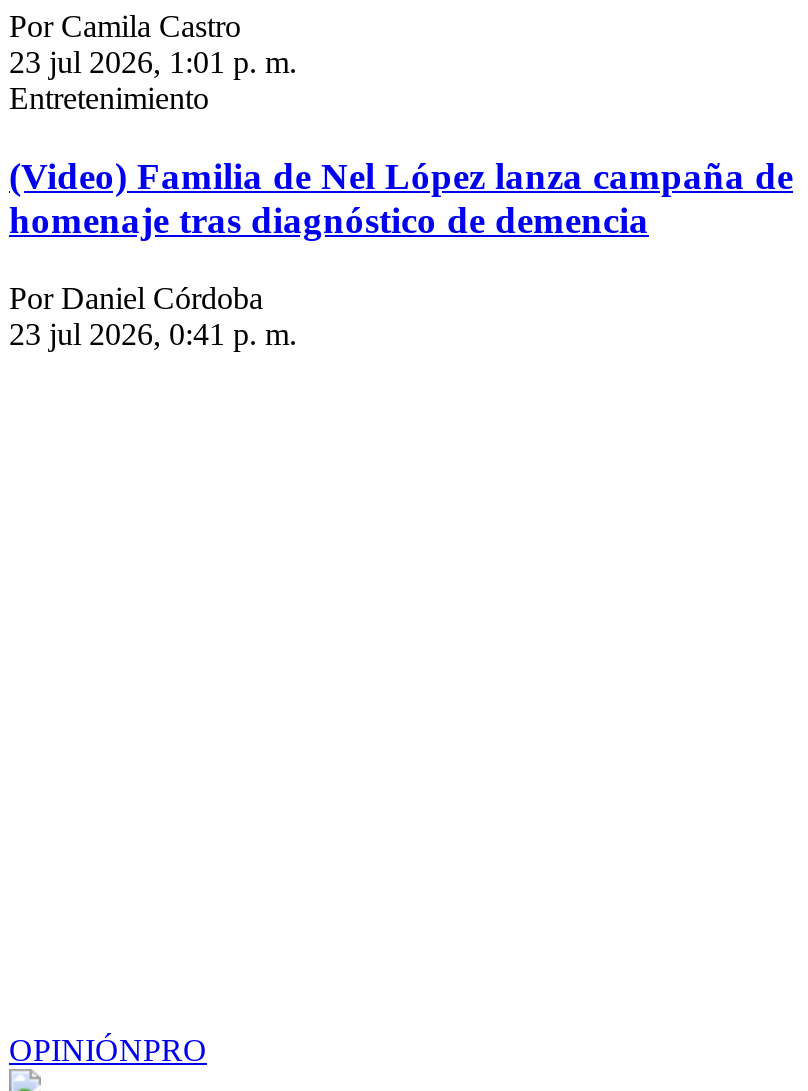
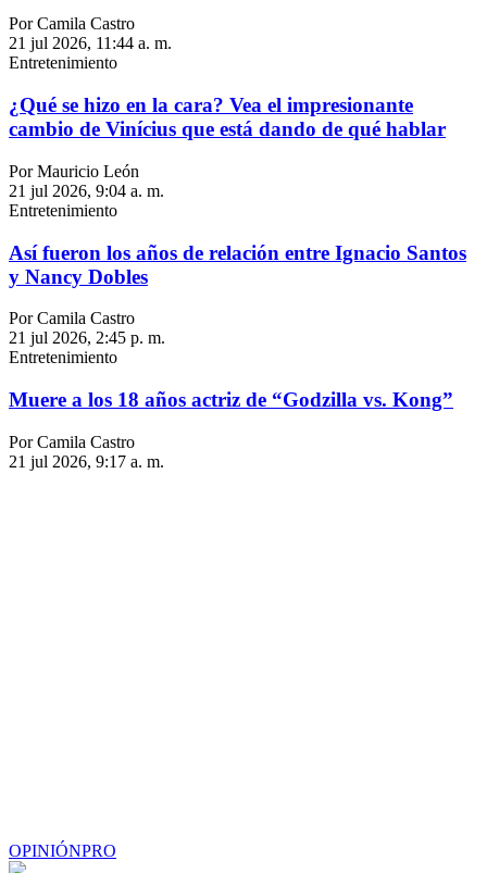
- 23 jul 2026, 1:01 p. m.
+ 21 jul 2026, 11:44 a. m.

- (Video) Familia de Nel López lanza campaña de
- homenaje tras diagnóstico de demencia
- Por Daniel Córdoba
- 23 jul 2026, 0:41 p. m.
+ ¿Qué se hizo en la cara? Vea el impresionante
+ cambio de Vinícius que está dando de qué hablar
+ Por Mauricio León
+ 21 jul 2026, 9:04 a. m.
+ Entretenimiento
+ Así fueron los años de relación entre Ignacio Santos
+ y Nancy Dobles
+ Por Camila Castro
+ 21 jul 2026, 2:45 p. m.
+ Entretenimiento
+ Muere a los 18 años actriz de “Godzilla vs. Kong”
+ Por Camila Castro
+ 21 jul 2026, 9:17 a. m.
